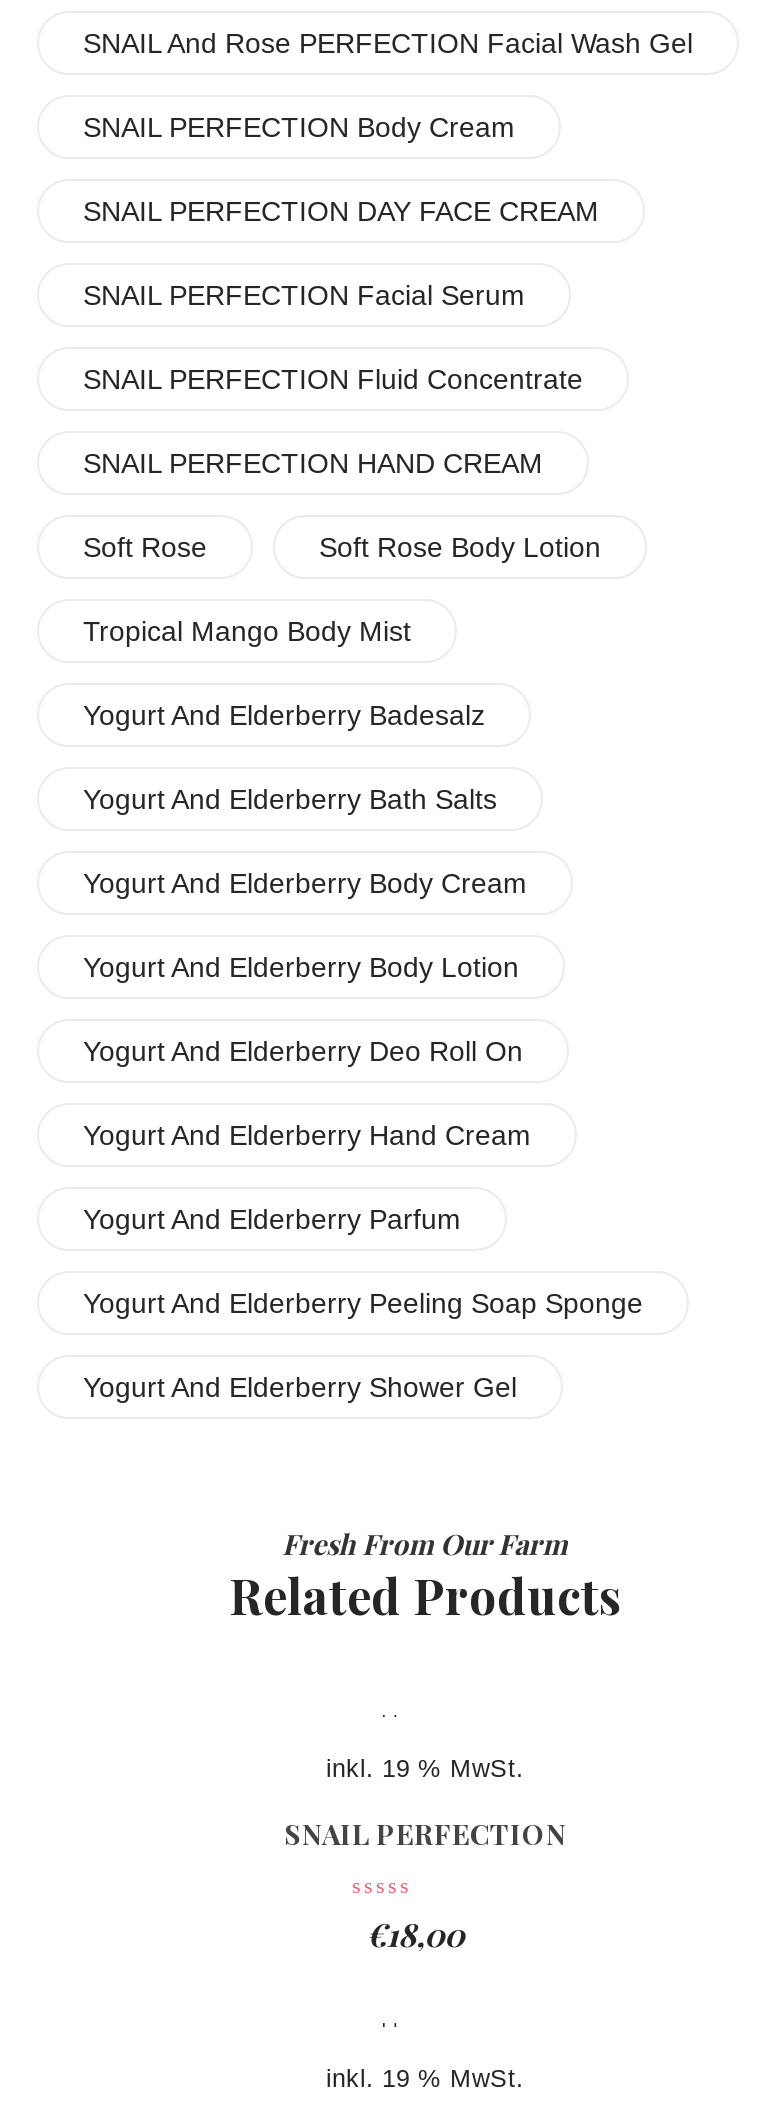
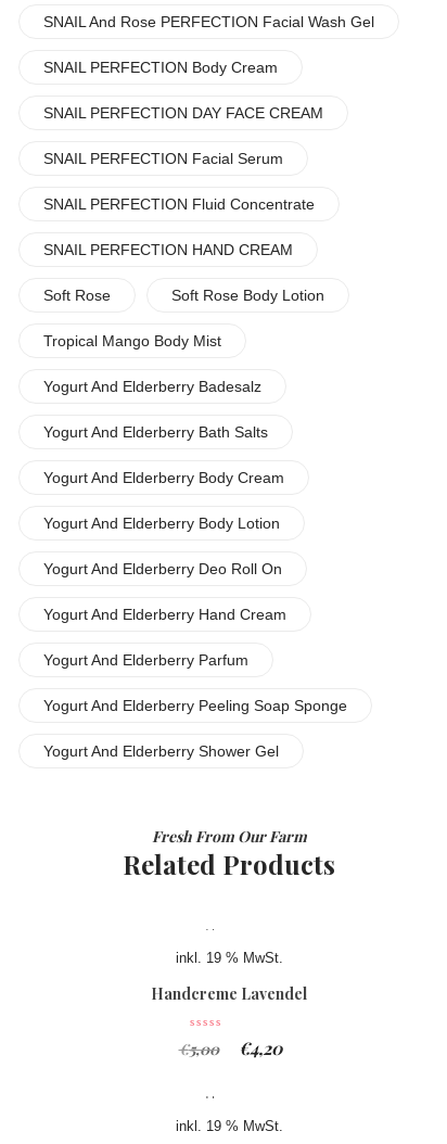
- SNAIL PERFECTION
+ Handcreme Lavendel

- €18,00
+ €5,00
+ €4,20
